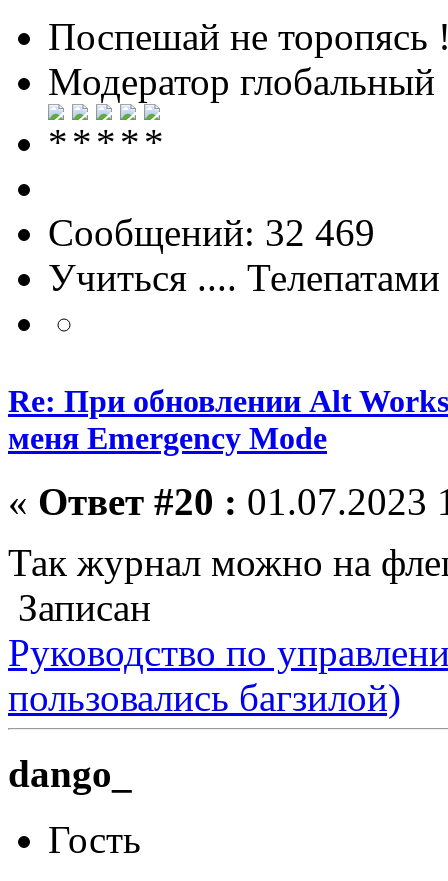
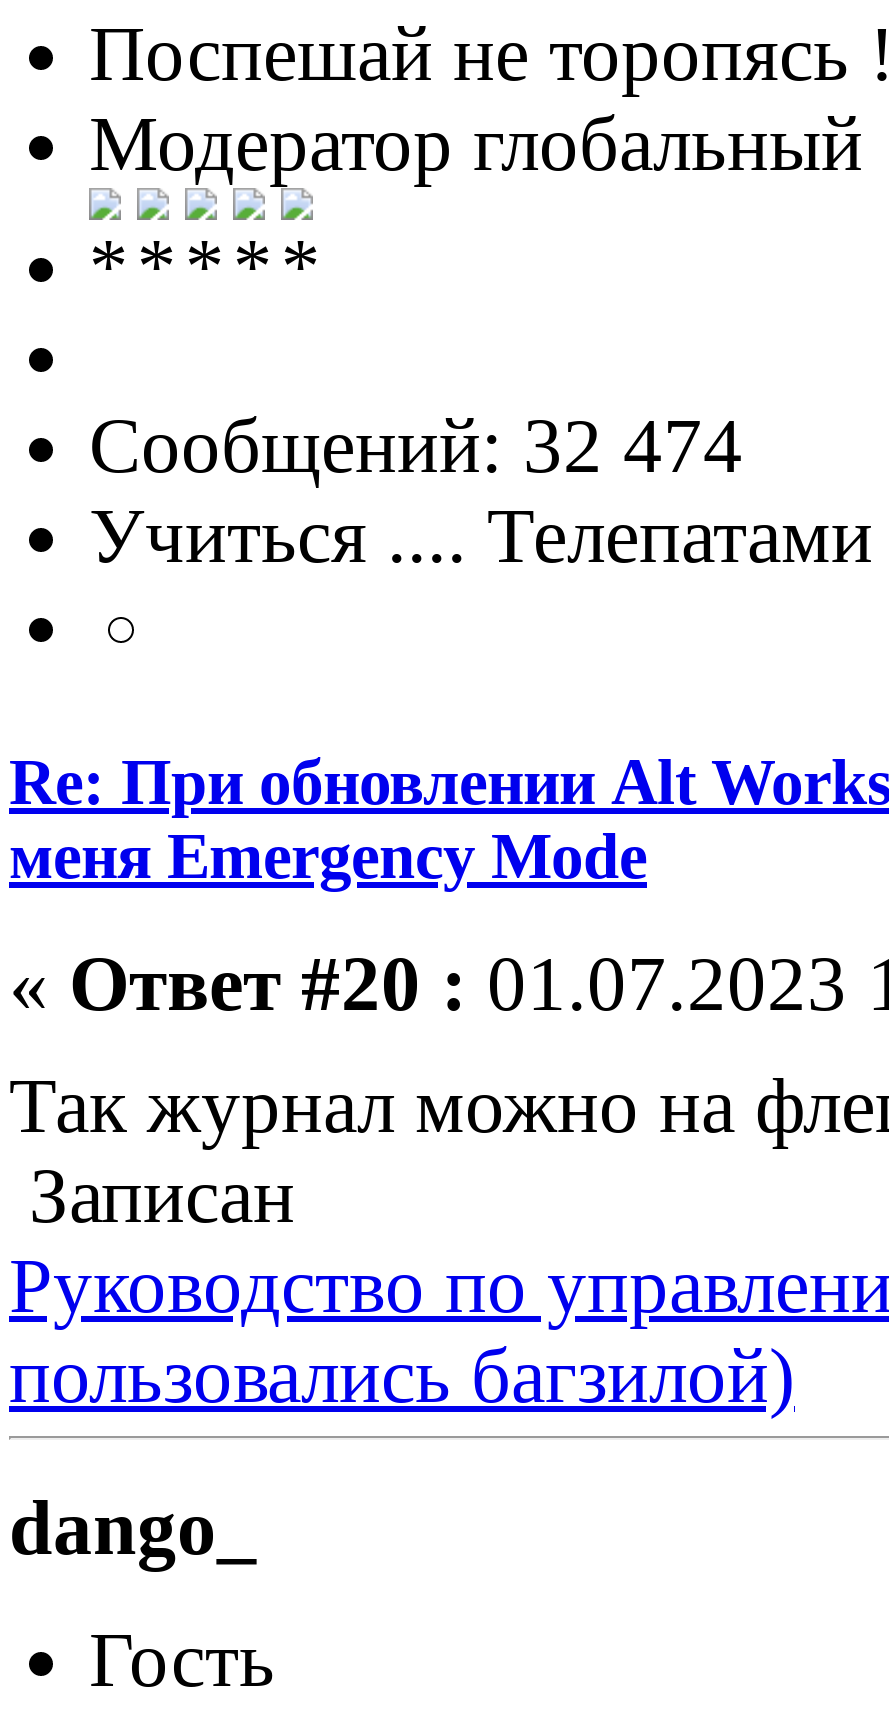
- Сообщений: 32 469
+ Сообщений: 32 474
